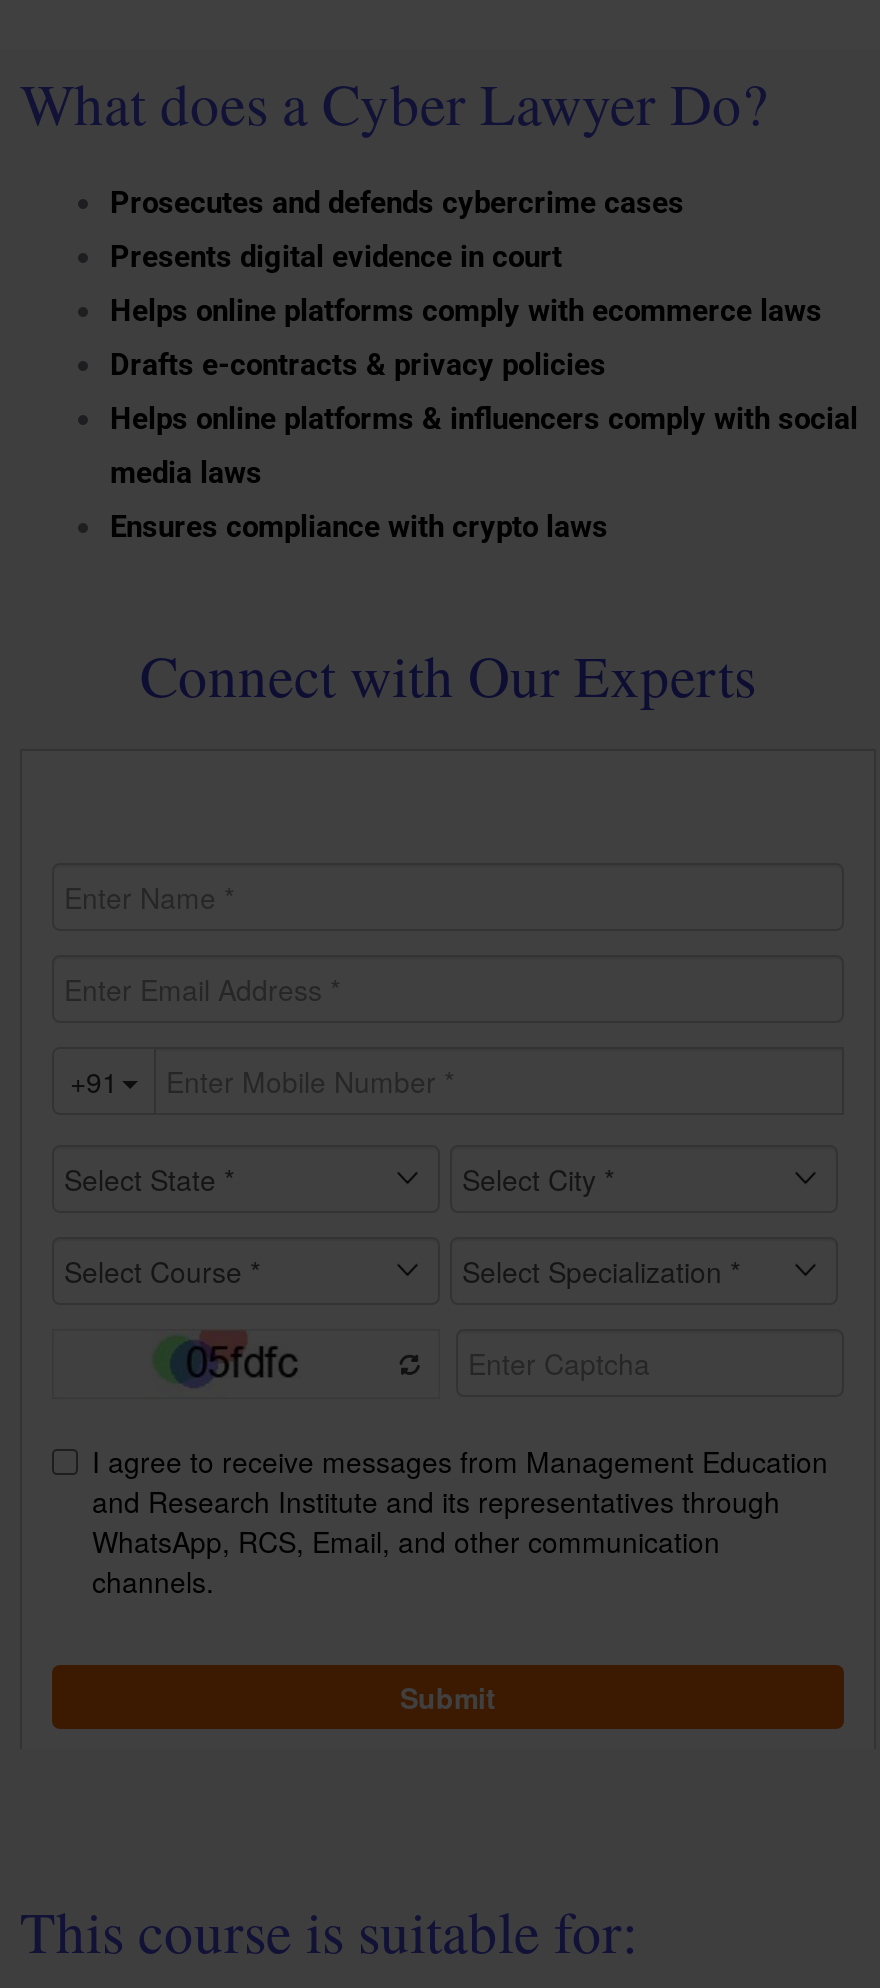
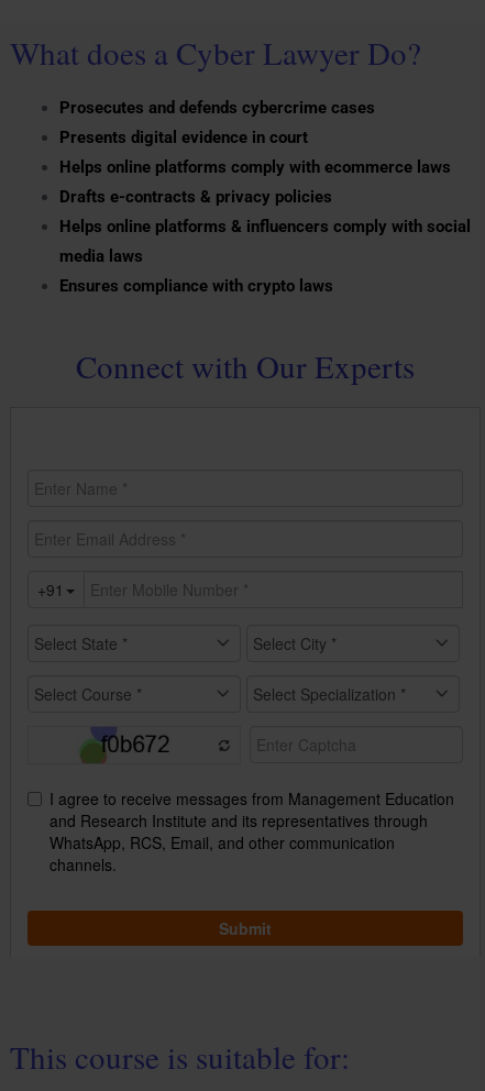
- [image]
+ [image]
